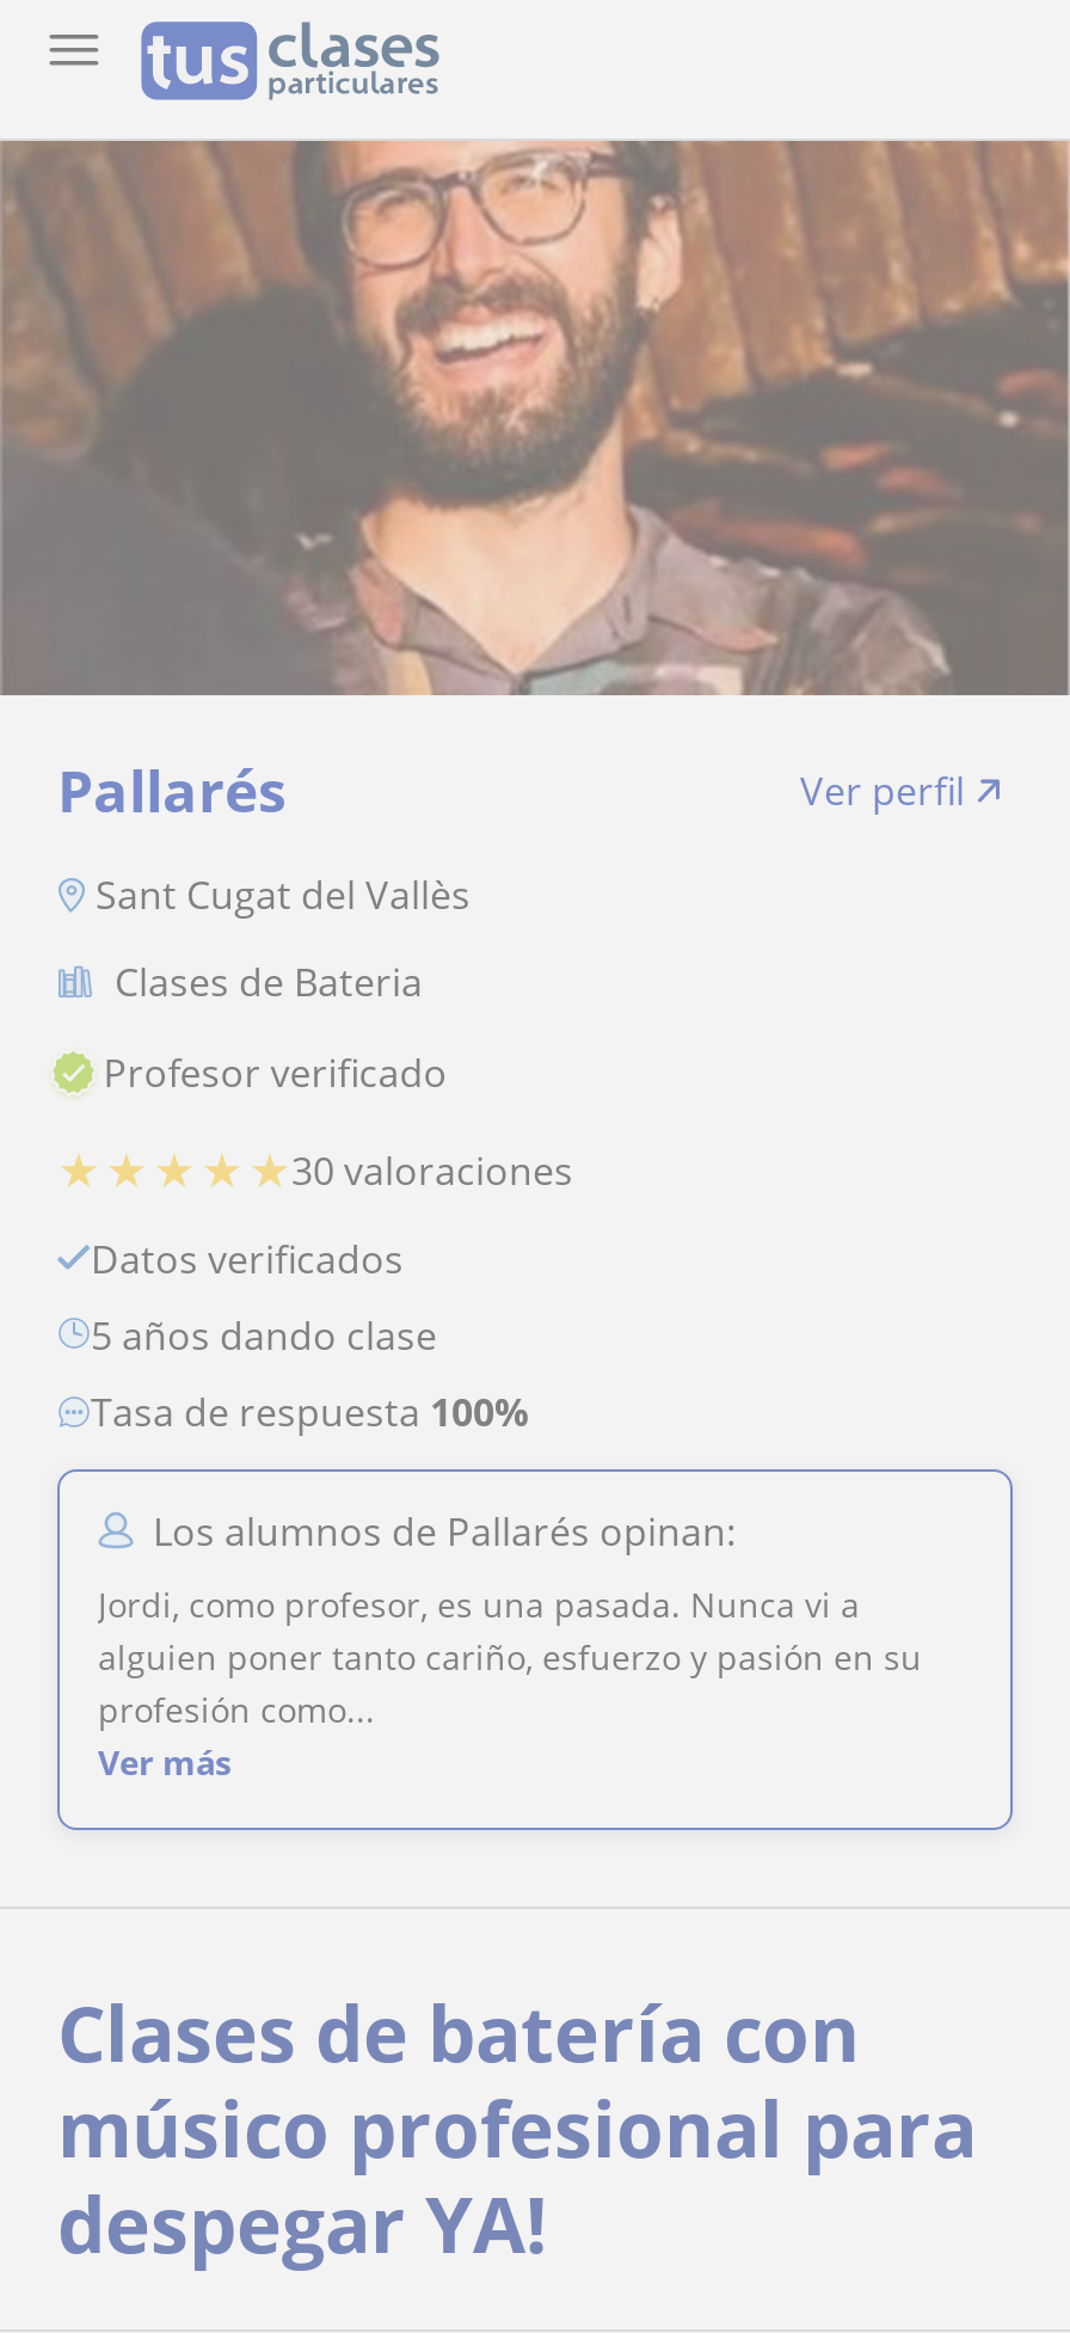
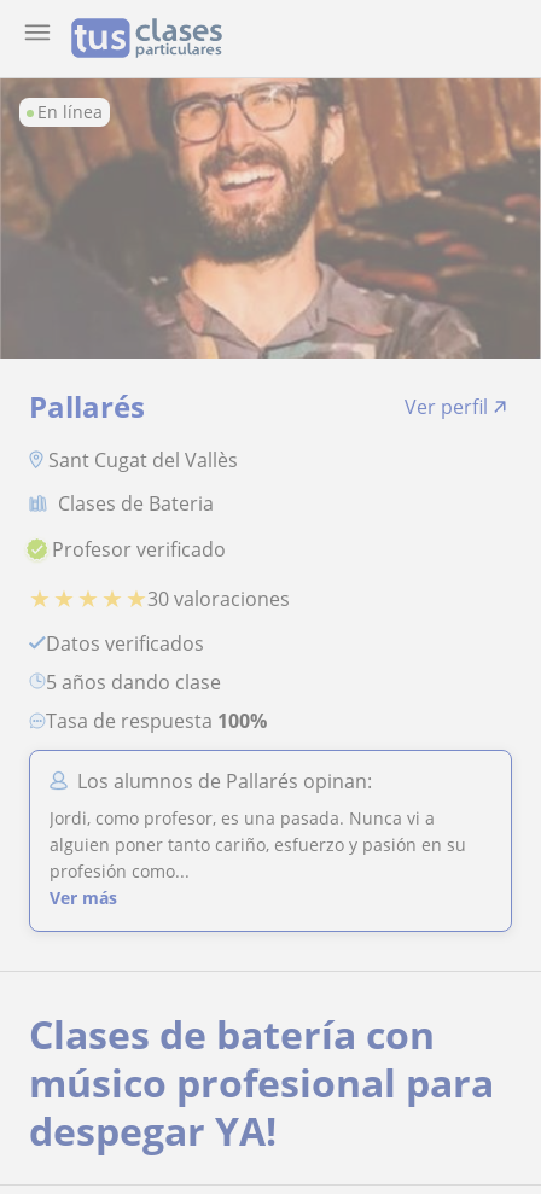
+ En línea
